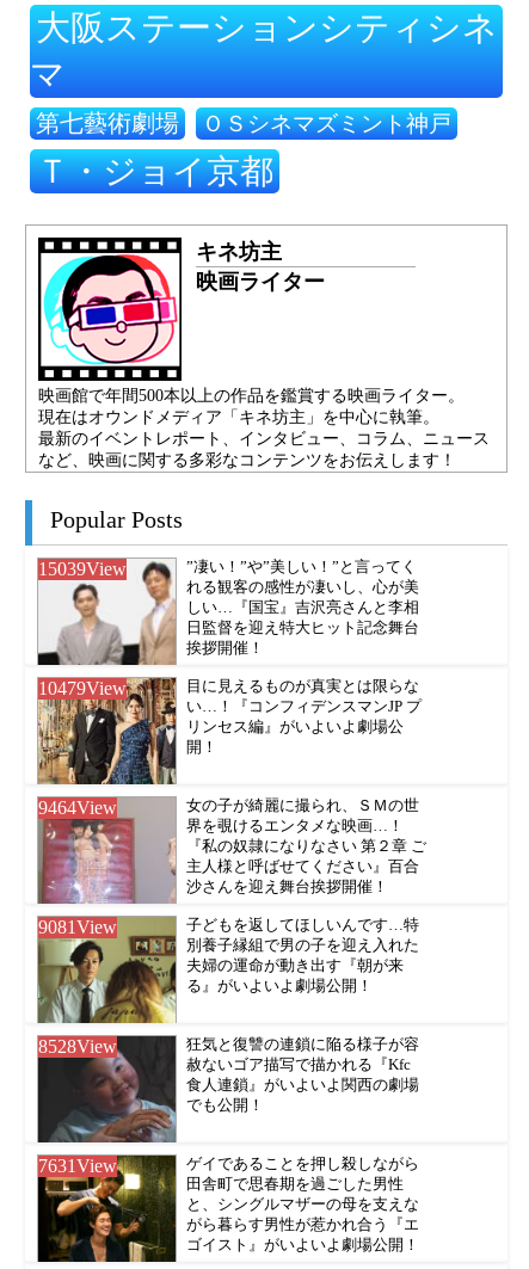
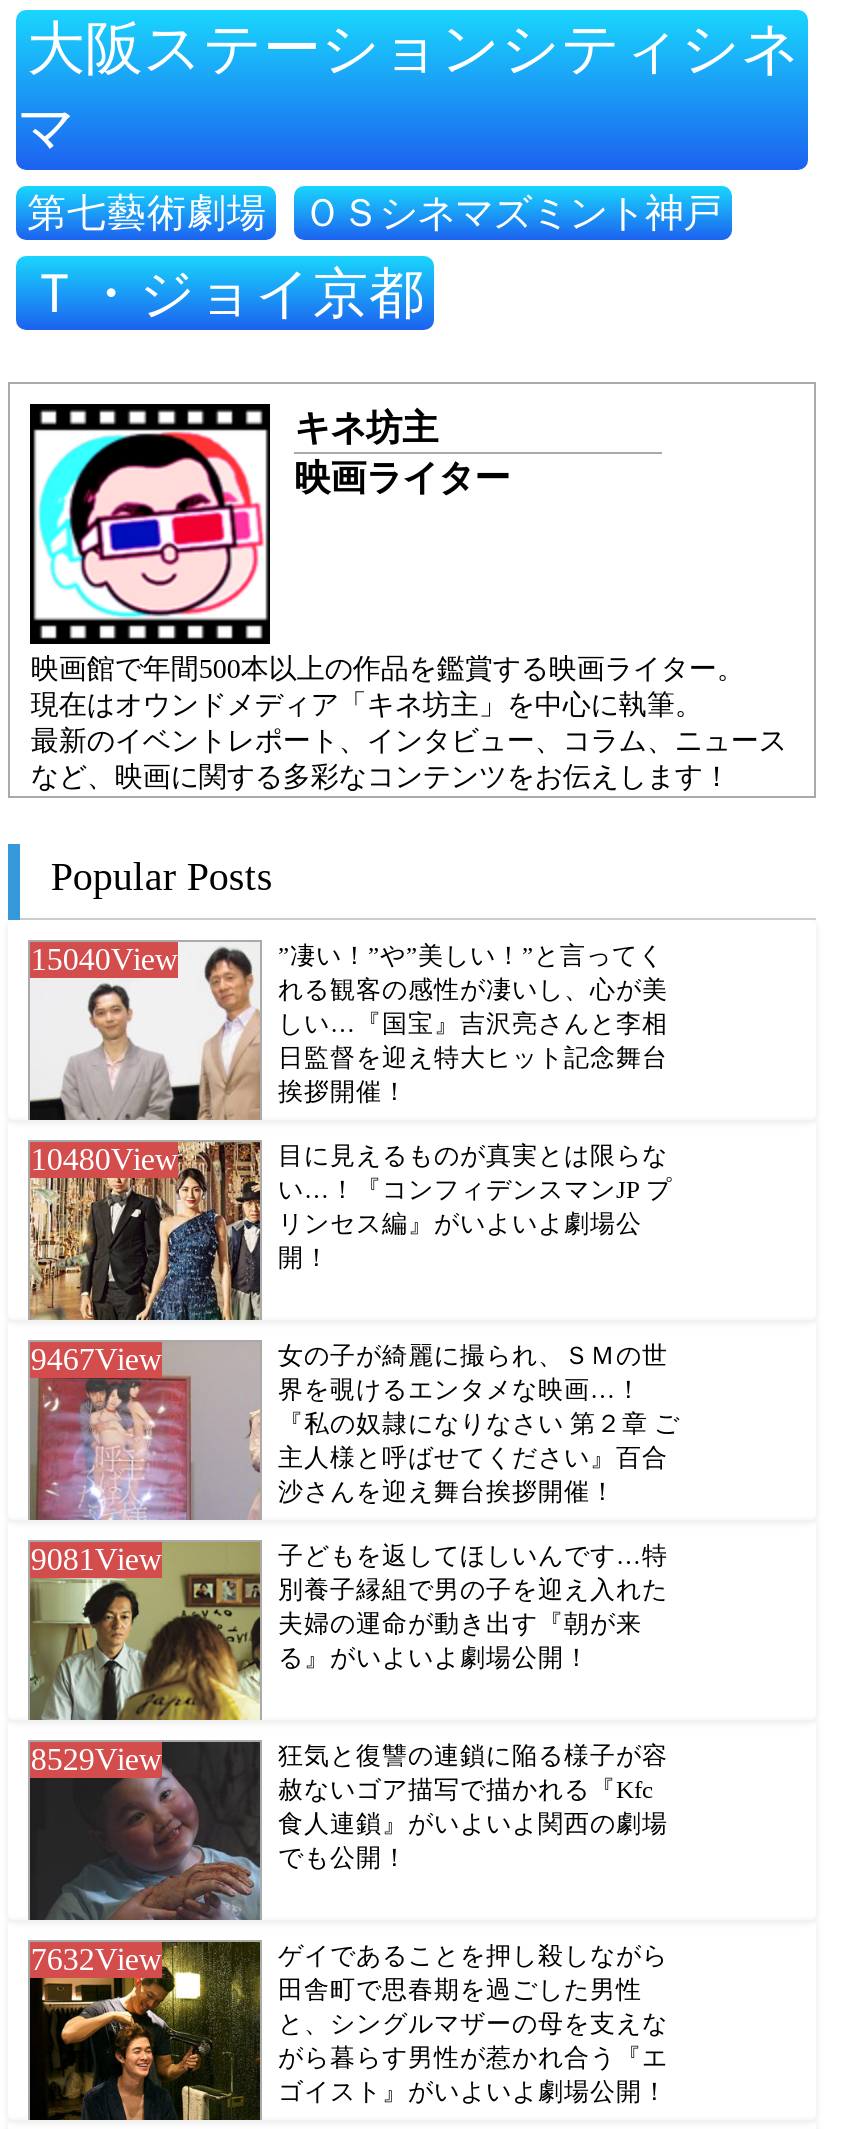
- 15039View
+ 15040View

- 10479View
+ 10480View

- 9464View
+ 9467View

- 8528View
+ 8529View

- 7631View
+ 7632View
